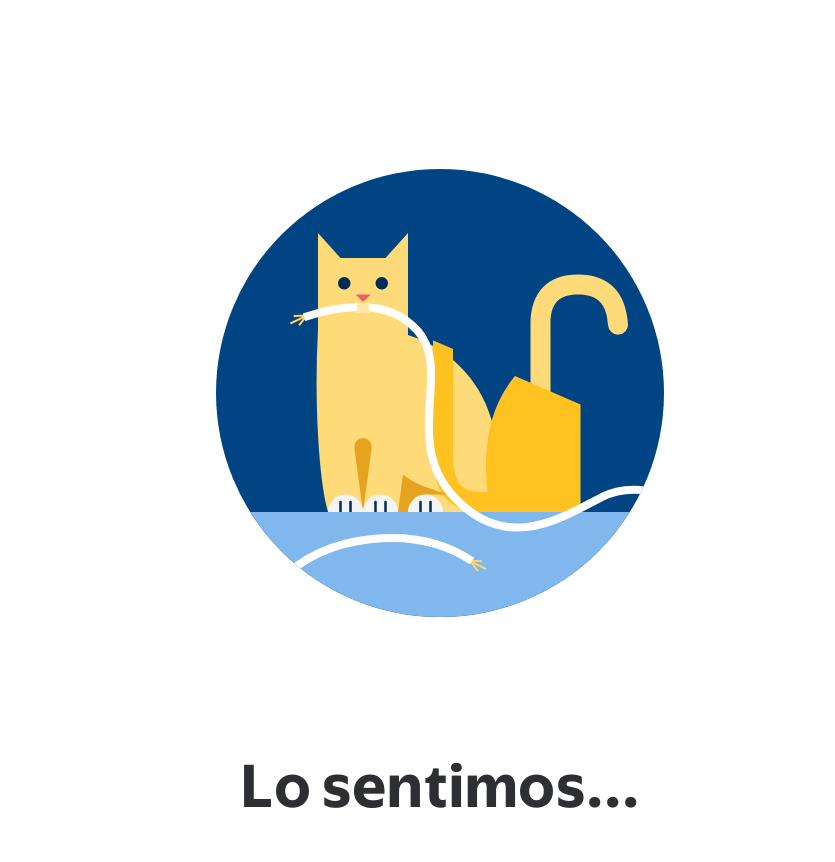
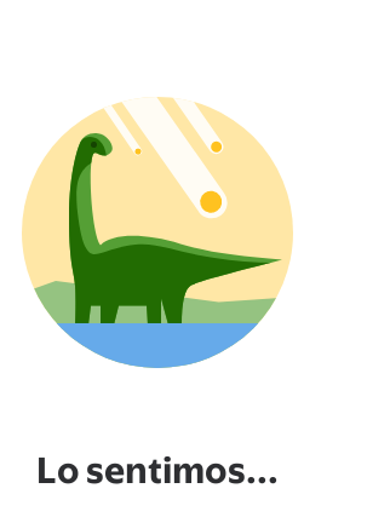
- [image]
+ [image]
